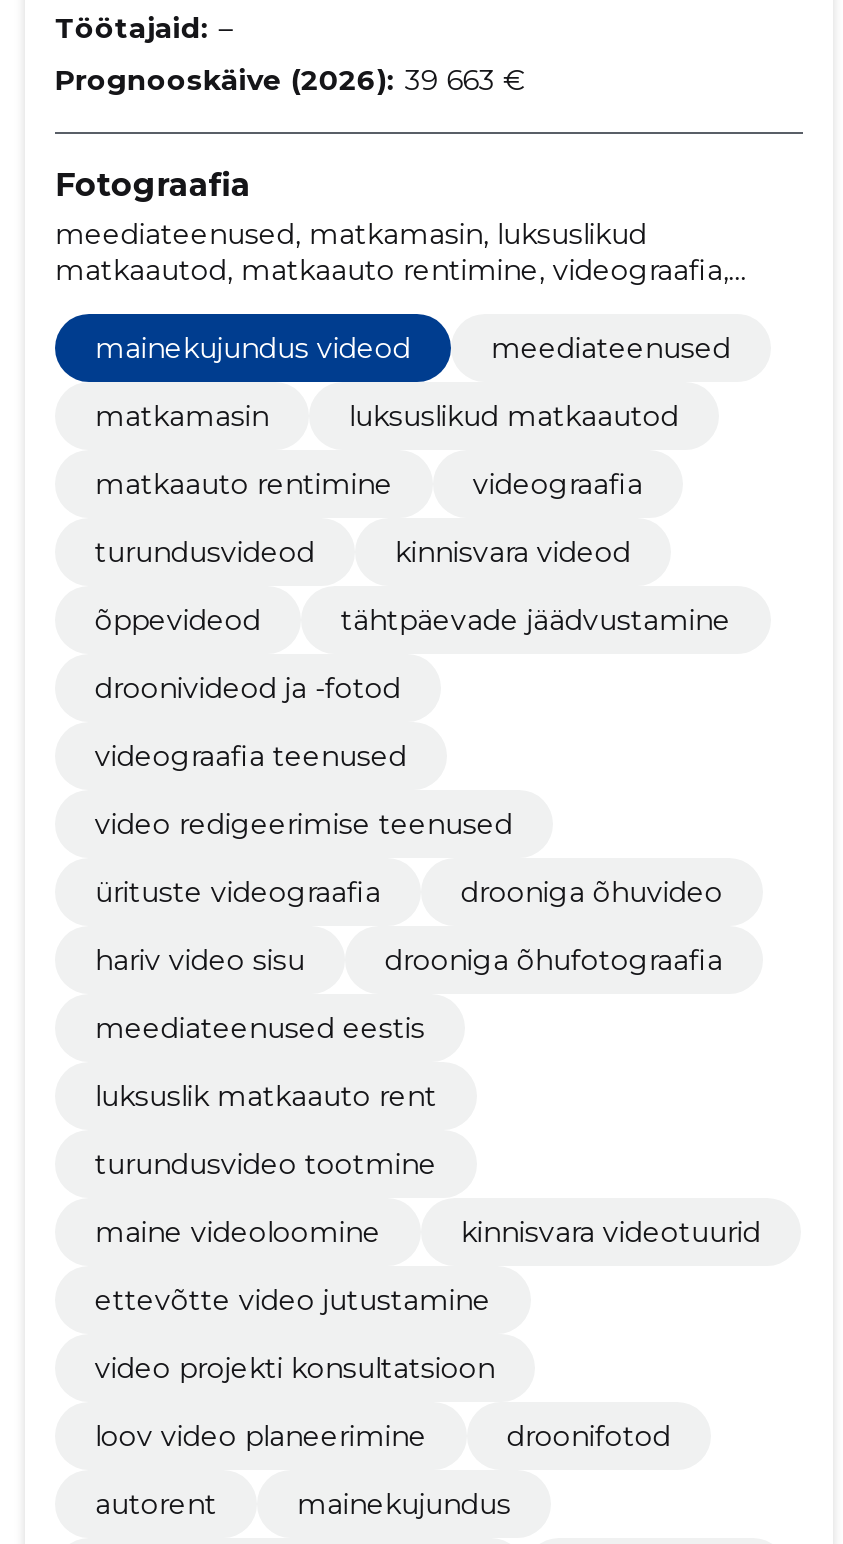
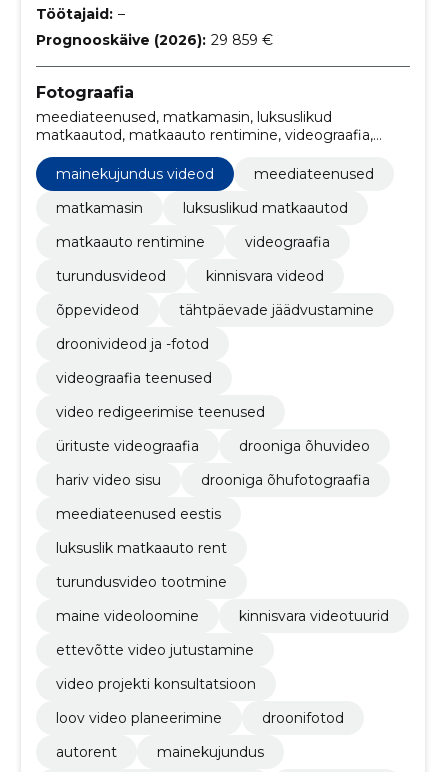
- Prognooskäive (2026): 39 663 €
+ Prognooskäive (2026): 29 859 €
